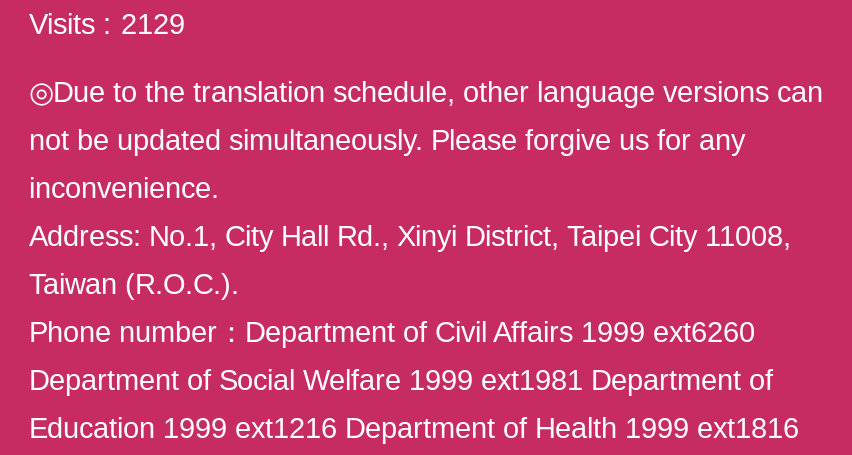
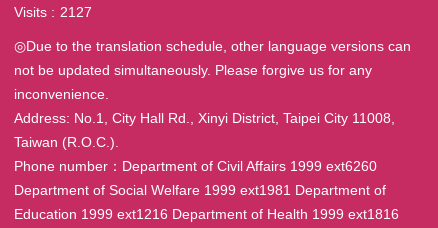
- Visits 2129
+ Visits 2127
